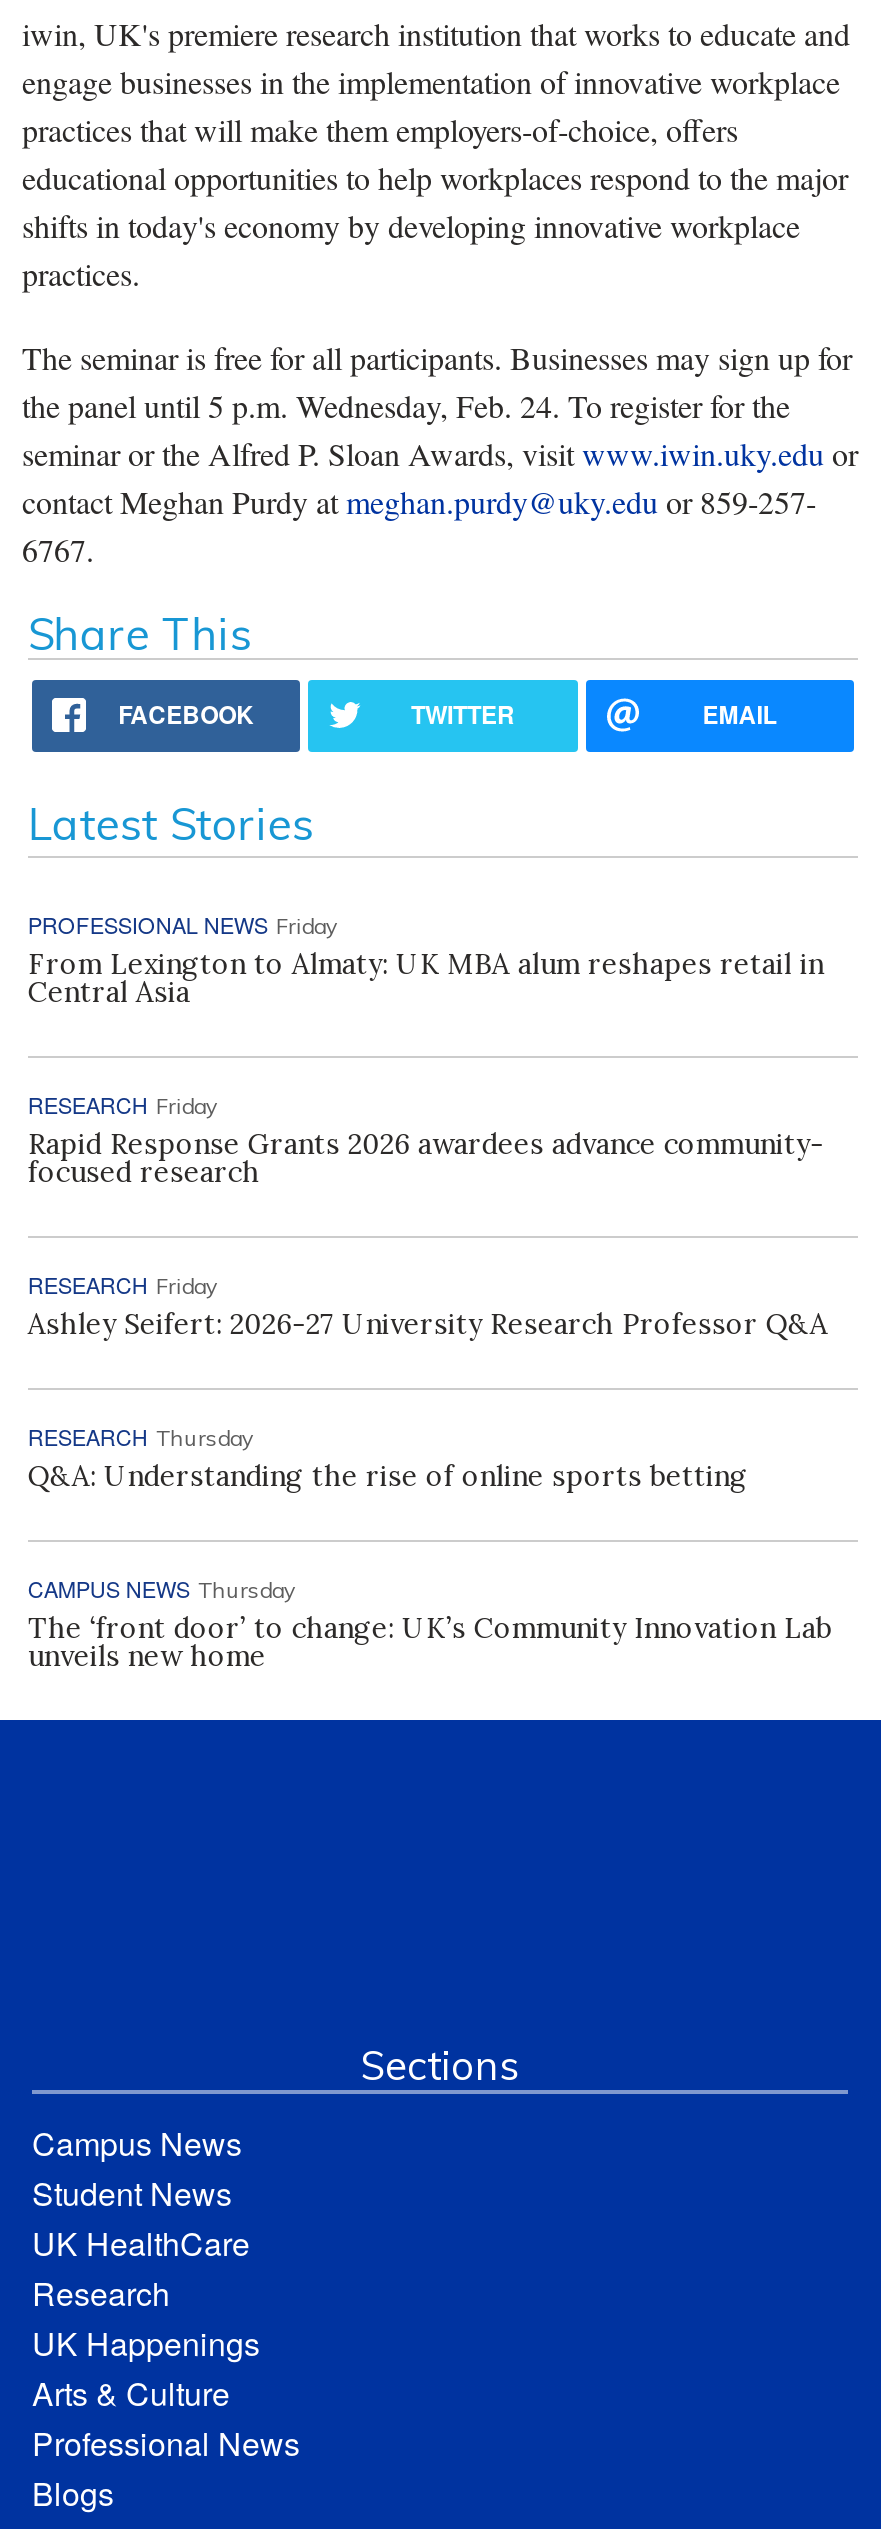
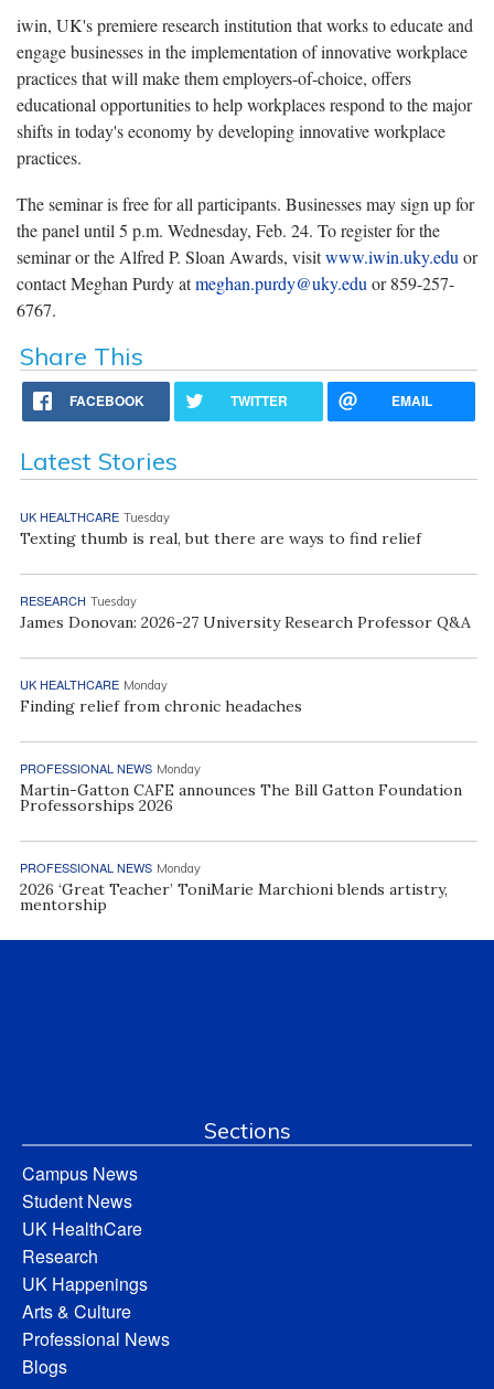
- PROFESSIONAL NEWS Friday
- From Lexington to Almaty: UK MBA alum reshapes retail in
- Central Asia
+ UK HEALTHCARE Tuesday
+ Texting thumb is real, but there are ways to find relief

- RESEARCH Friday
- Rapid Response Grants 2026 awardees advance community-
- focused research
+ RESEARCH Tuesday
+ James Donovan: 2026-27 University Research Professor Q&A

- RESEARCH Friday
- Ashley Seifert: 2026-27 University Research Professor Q&A
+ UK HEALTHCARE Monday
+ Finding relief from chronic headaches

- RESEARCH Thursday
- Q&A: Understanding the rise of online sports betting
+ PROFESSIONAL NEWS Monday
+ Martin-Gatton CAFE announces The Bill Gatton Foundation
+ Professorships 2026

- CAMPUS NEWS Thursday
- The ‘front door’ to change: UK’s Community Innovation Lab
- unveils new home
+ PROFESSIONAL NEWS Monday
+ 2026 ‘Great Teacher’ ToniMarie Marchioni blends artistry,
+ mentorship
